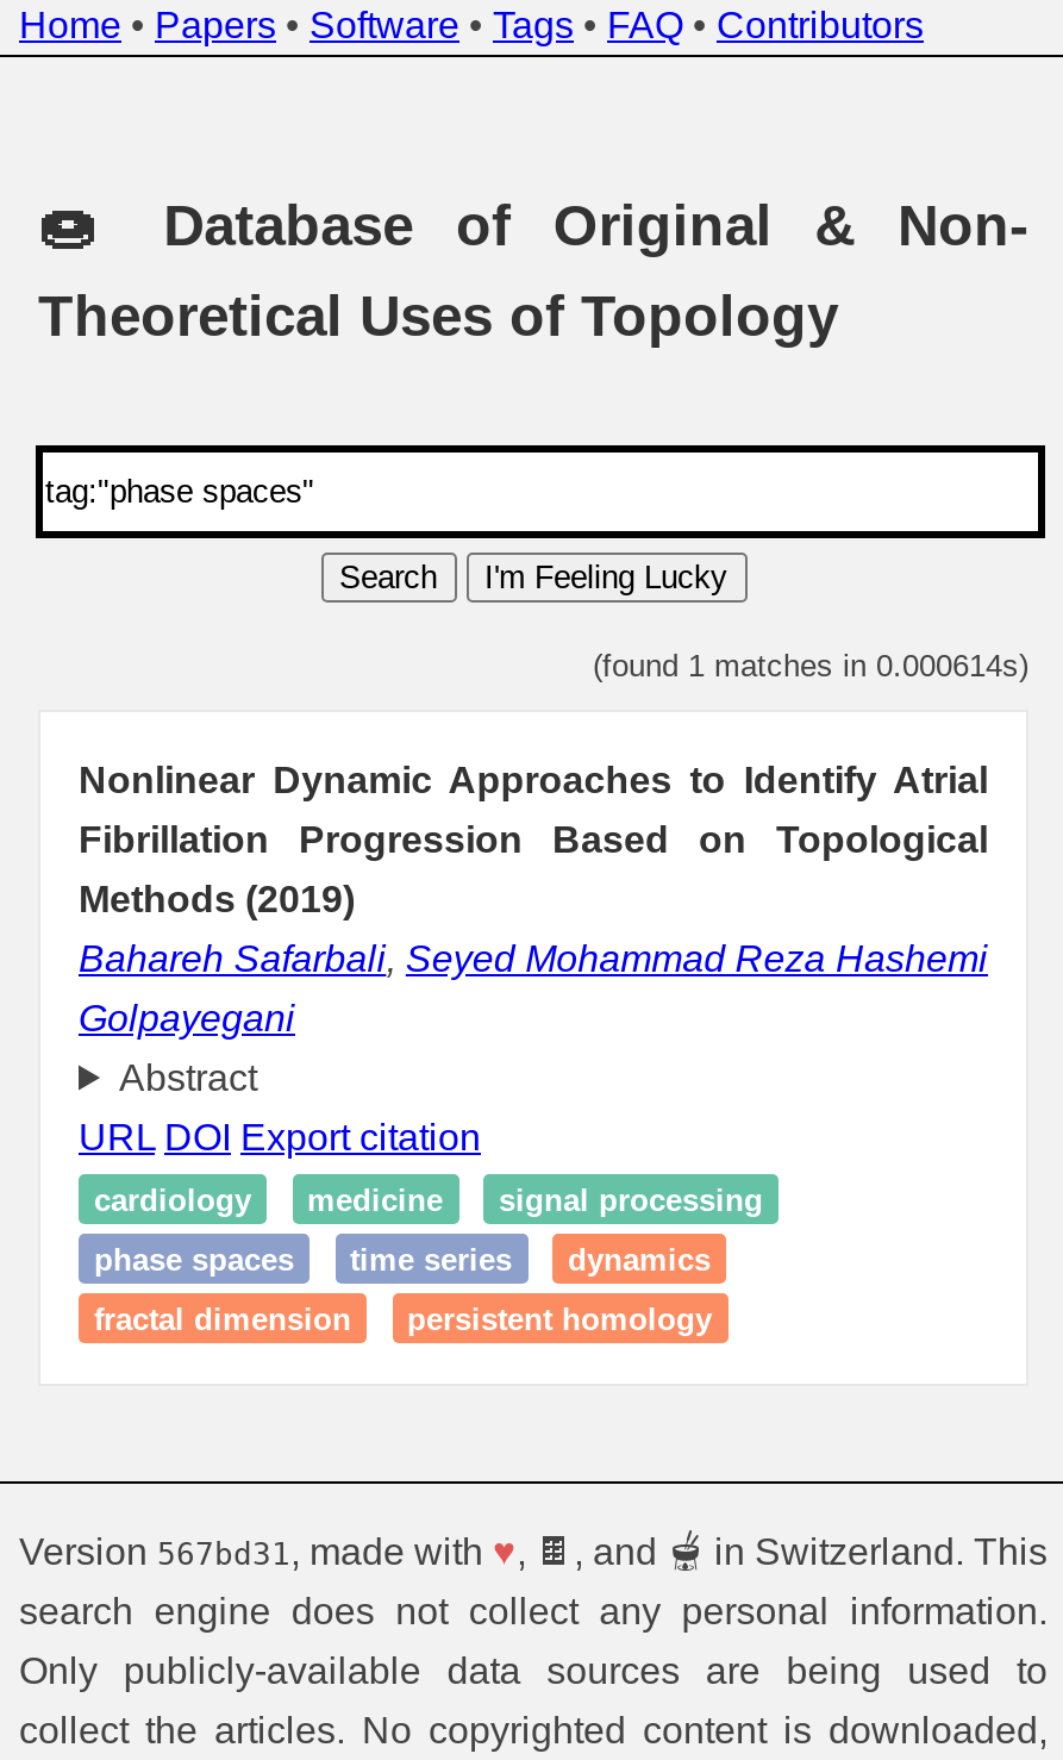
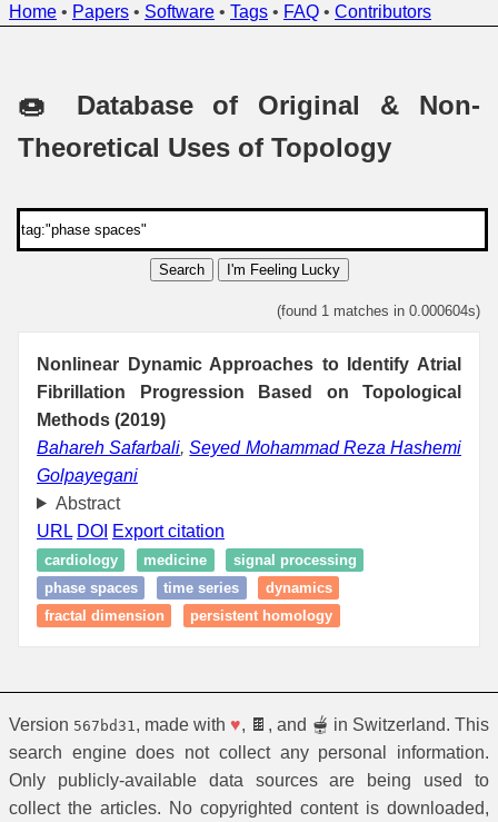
- (found 1 matches in 0.000614s)
+ (found 1 matches in 0.000604s)
